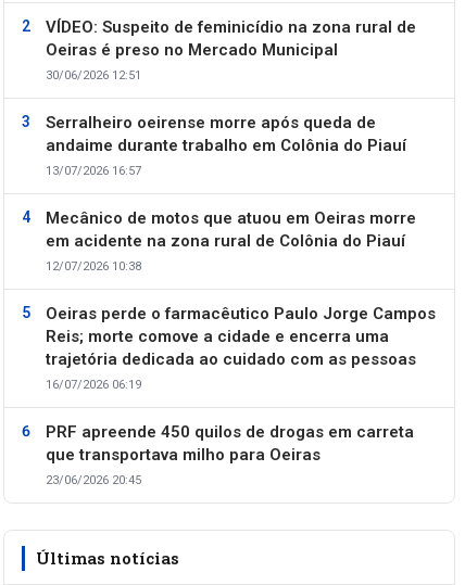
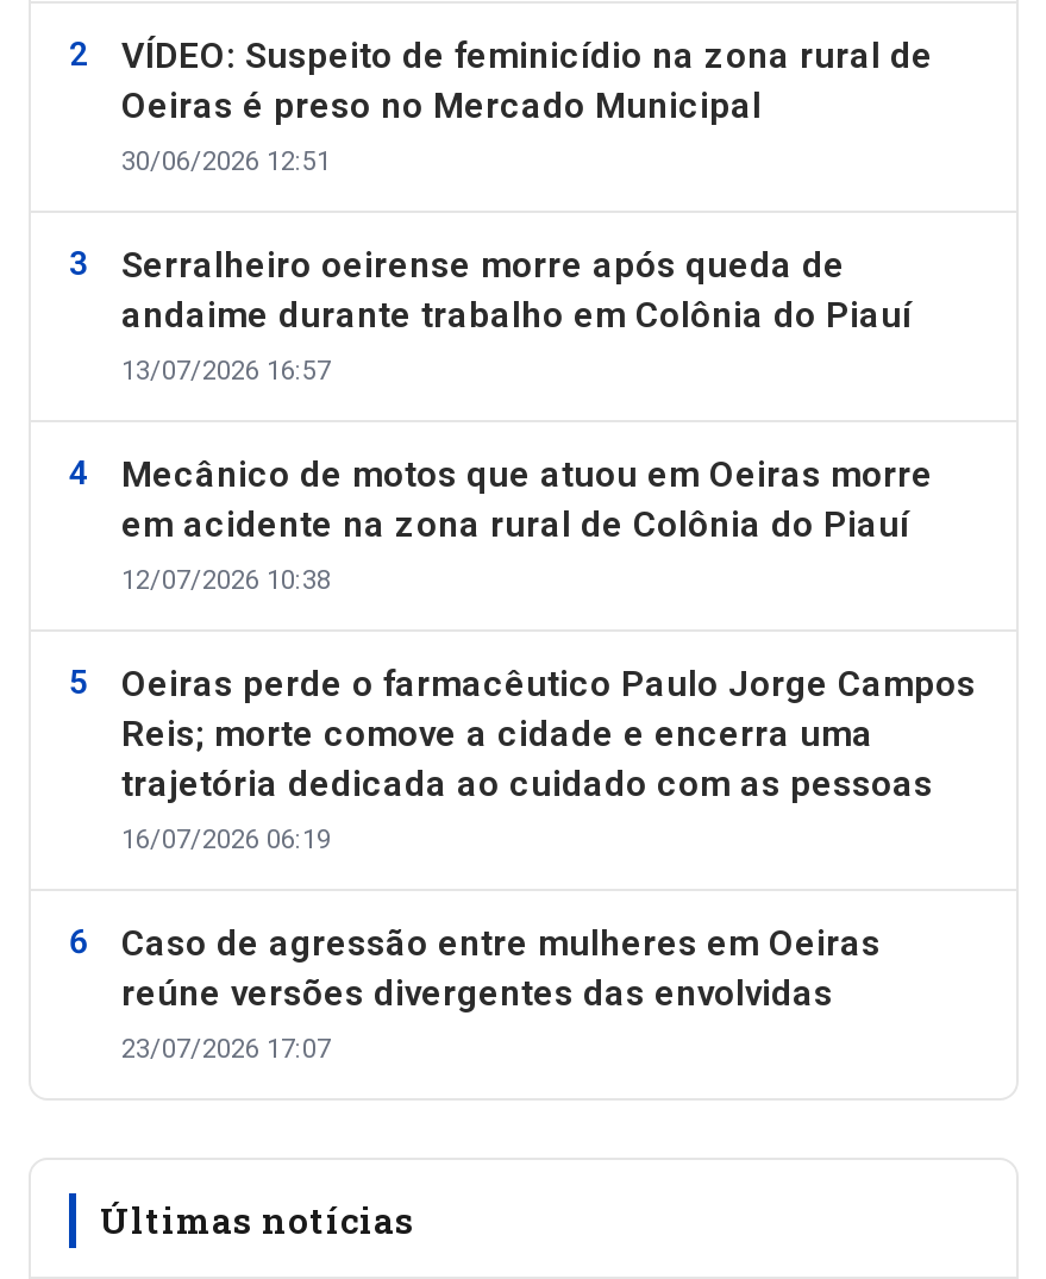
- PRF apreende 450 quilos de drogas em carreta
- que transportava milho para Oeiras
- 23/06/2026 20:45
+ Caso de agressão entre mulheres em Oeiras
+ reúne versões divergentes das envolvidas
+ 23/07/2026 17:07
